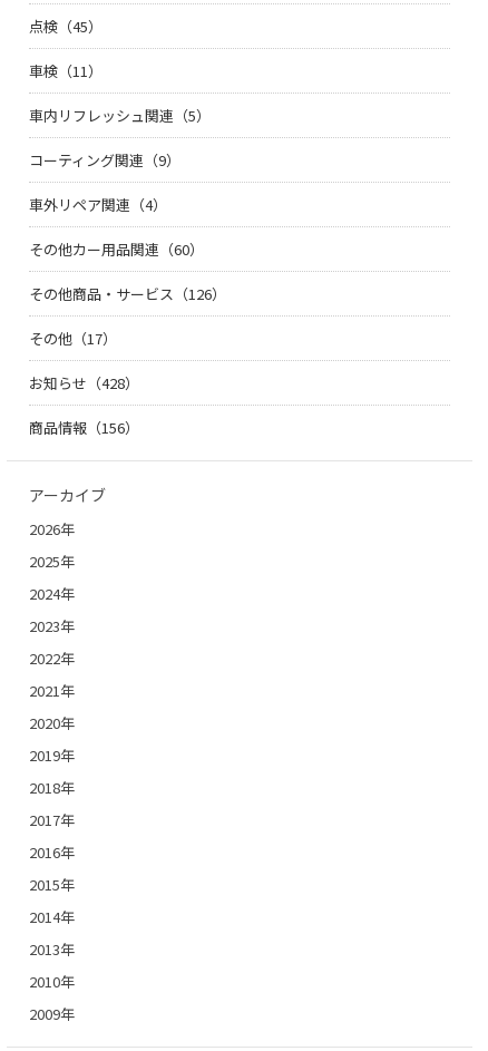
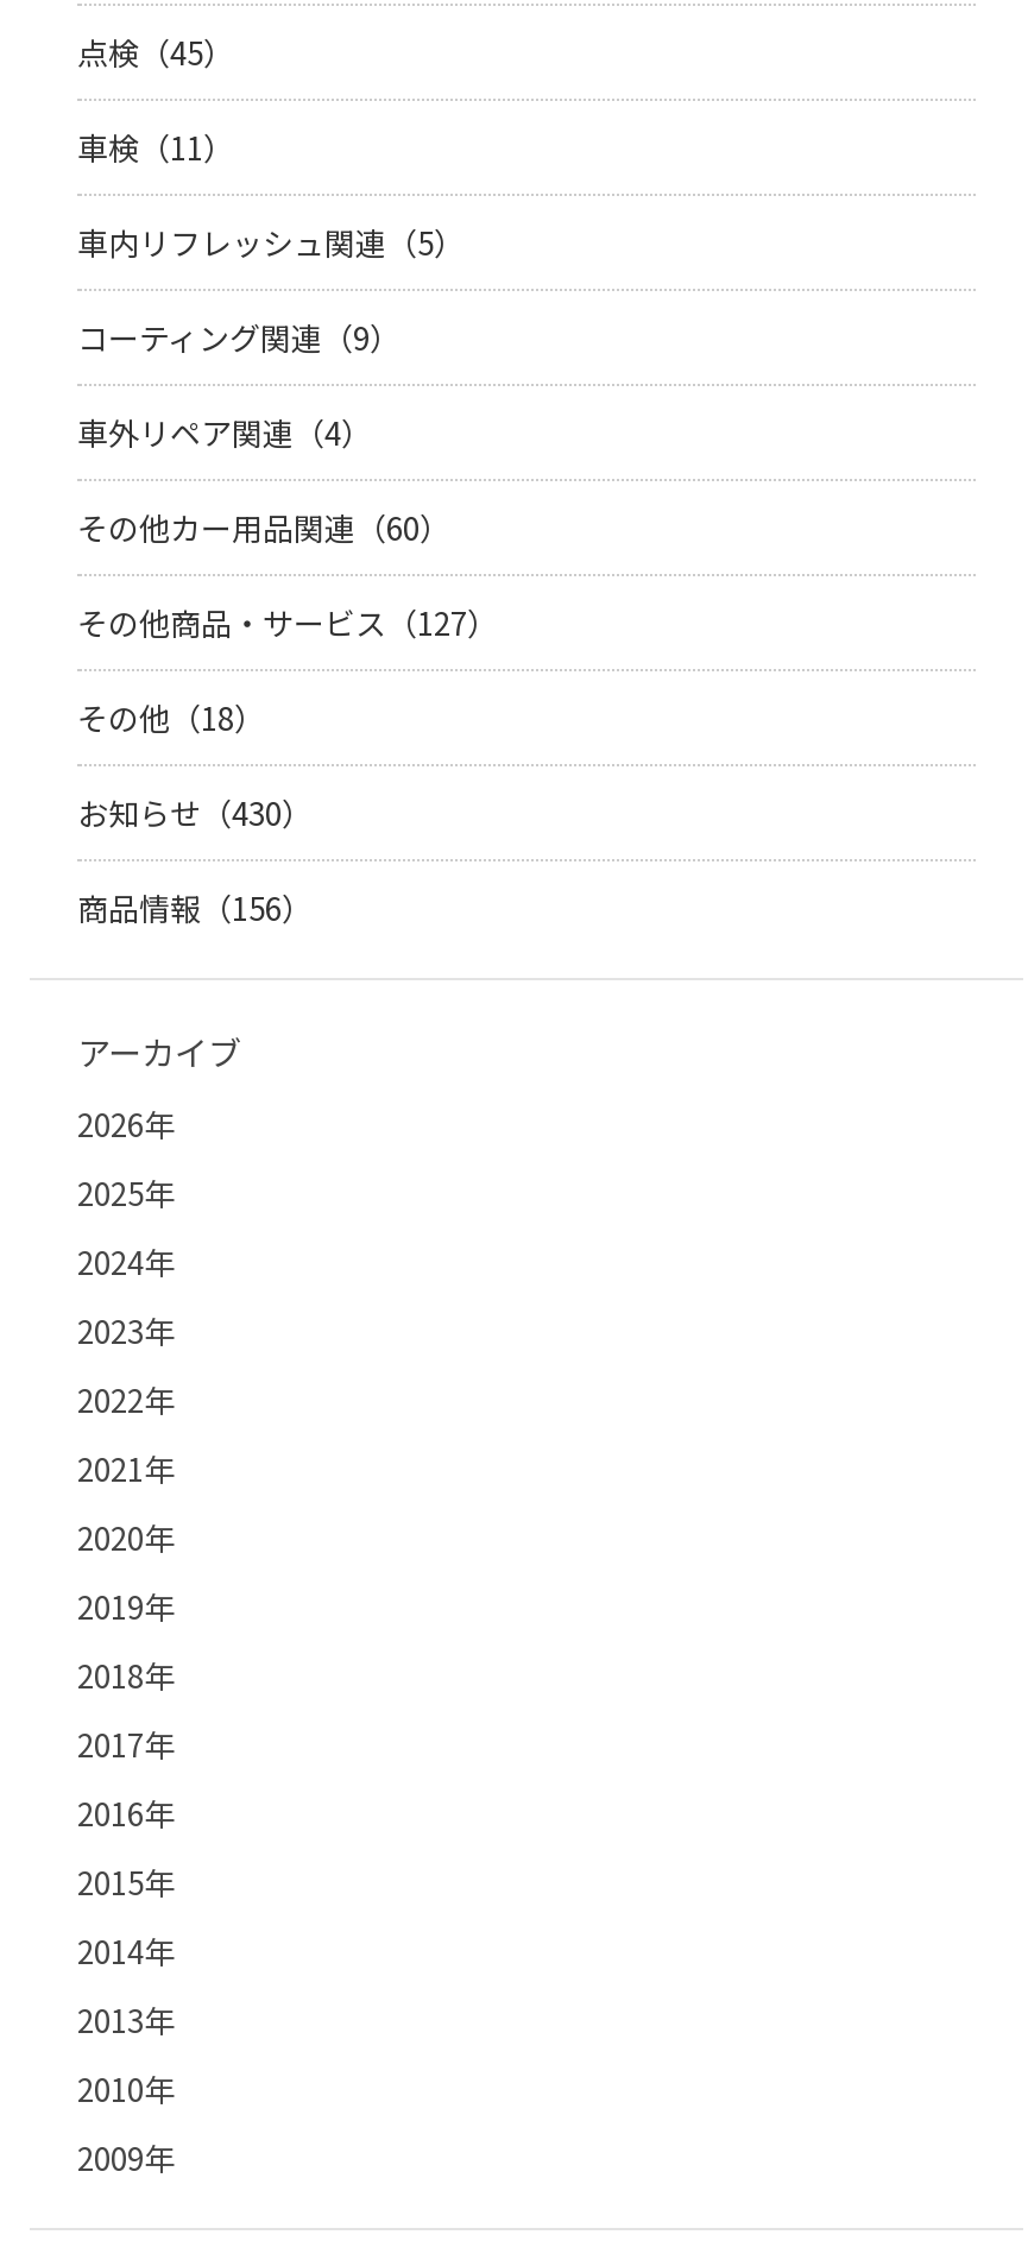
- その他商品・サービス（126）
+ その他商品・サービス（127）

- その他（17）
+ その他（18）

- お知らせ（428）
+ お知らせ（430）
